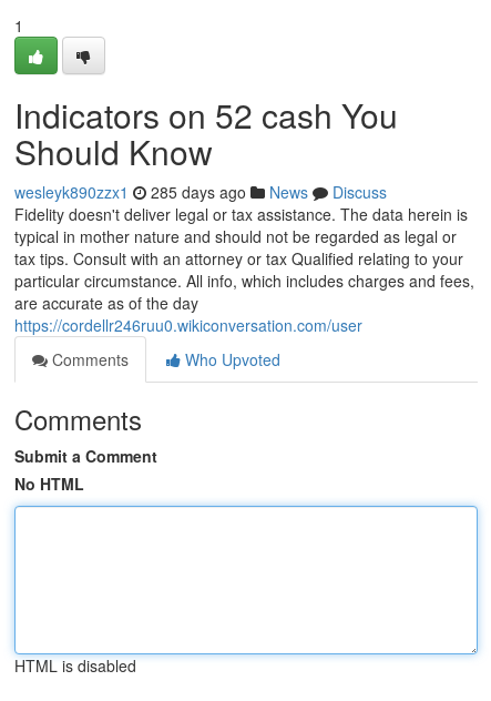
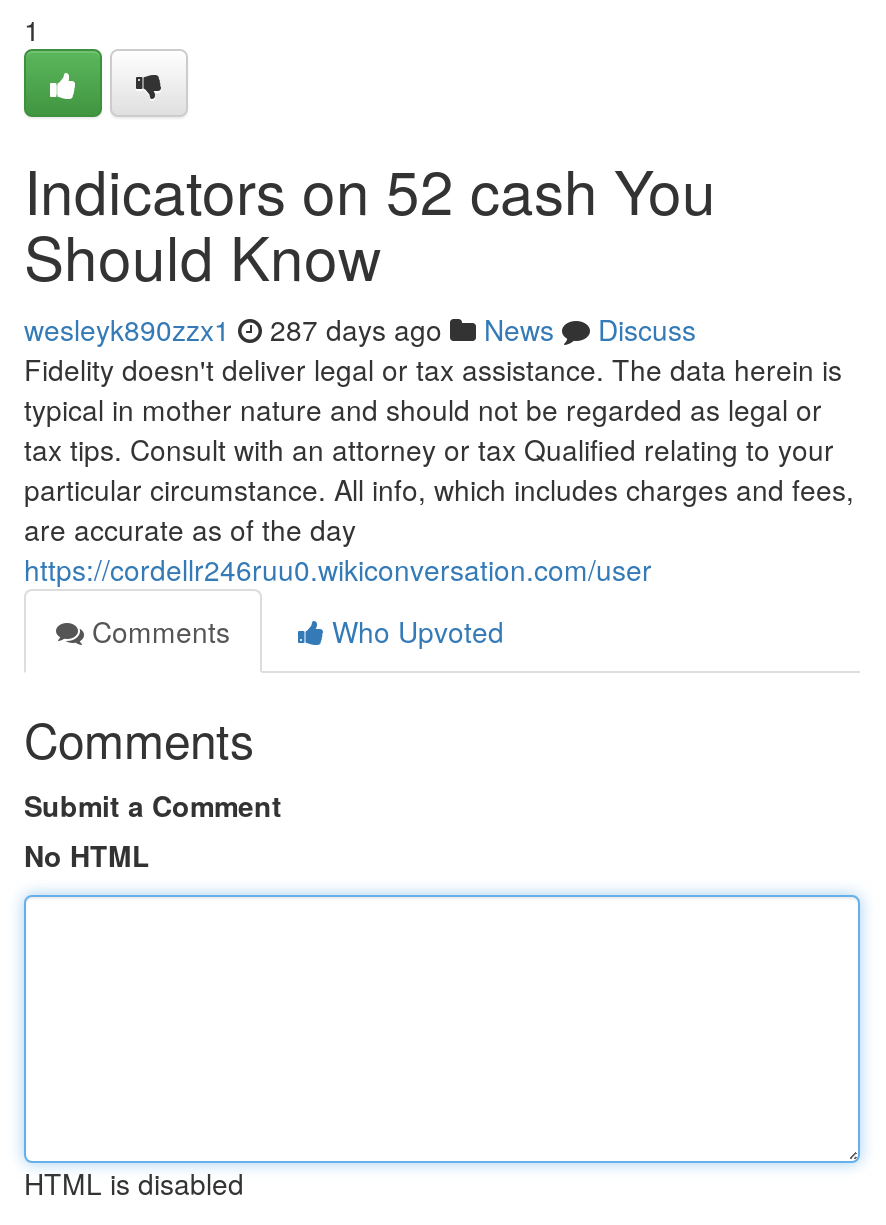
- wesleyk890zzx1 285 days ago News Discuss
+ wesleyk890zzx1 287 days ago News Discuss
